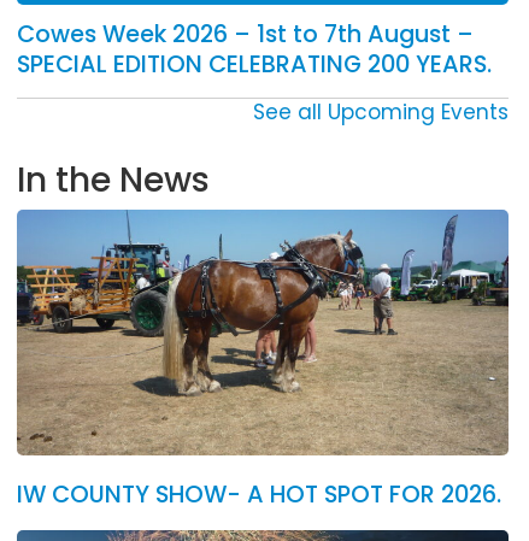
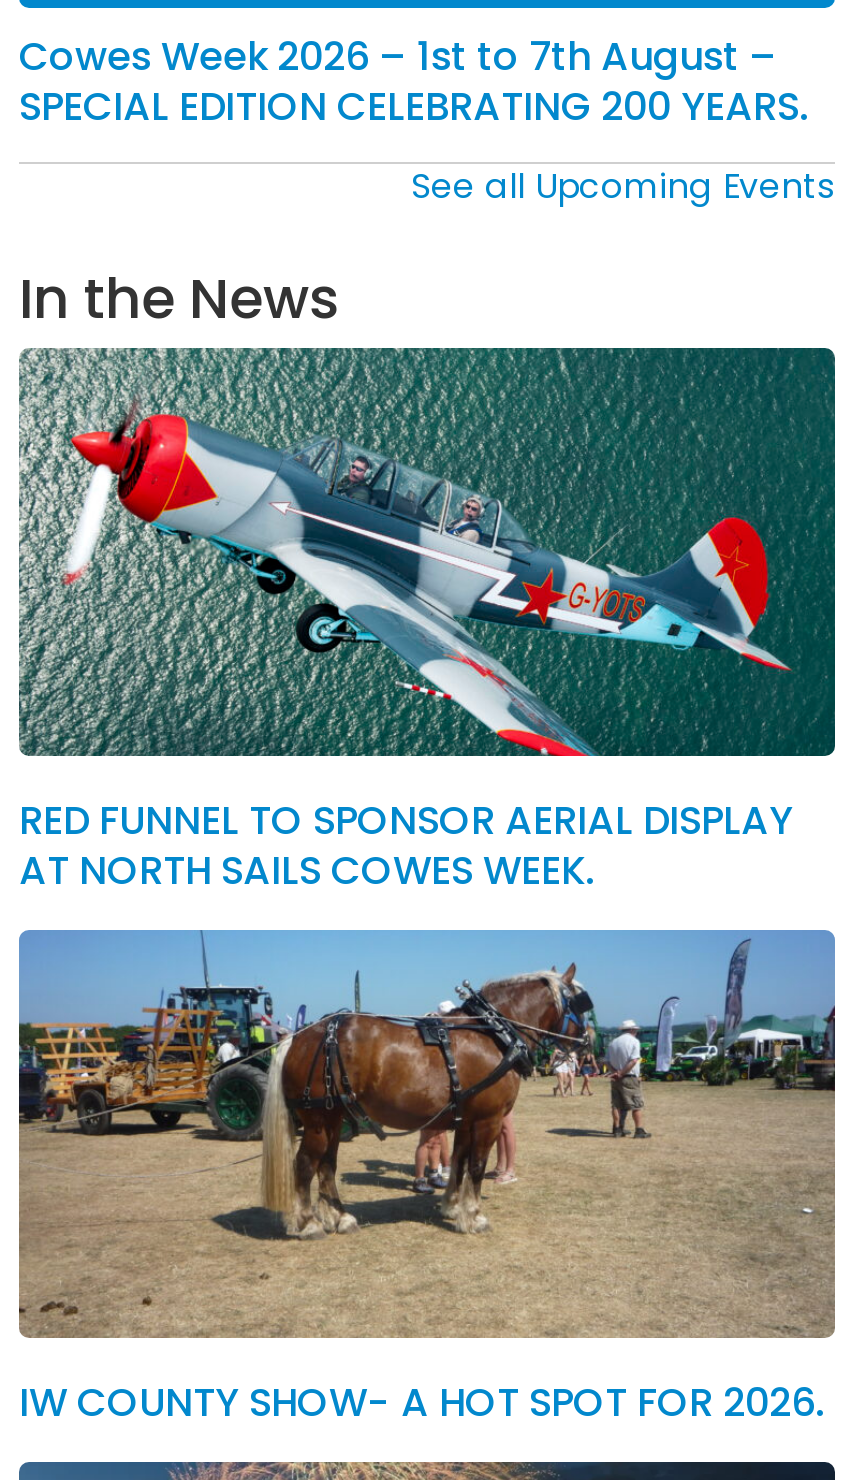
+ [image]
+ RED FUNNEL TO SPONSOR AERIAL DISPLAY
+ AT NORTH SAILS COWES WEEK.
